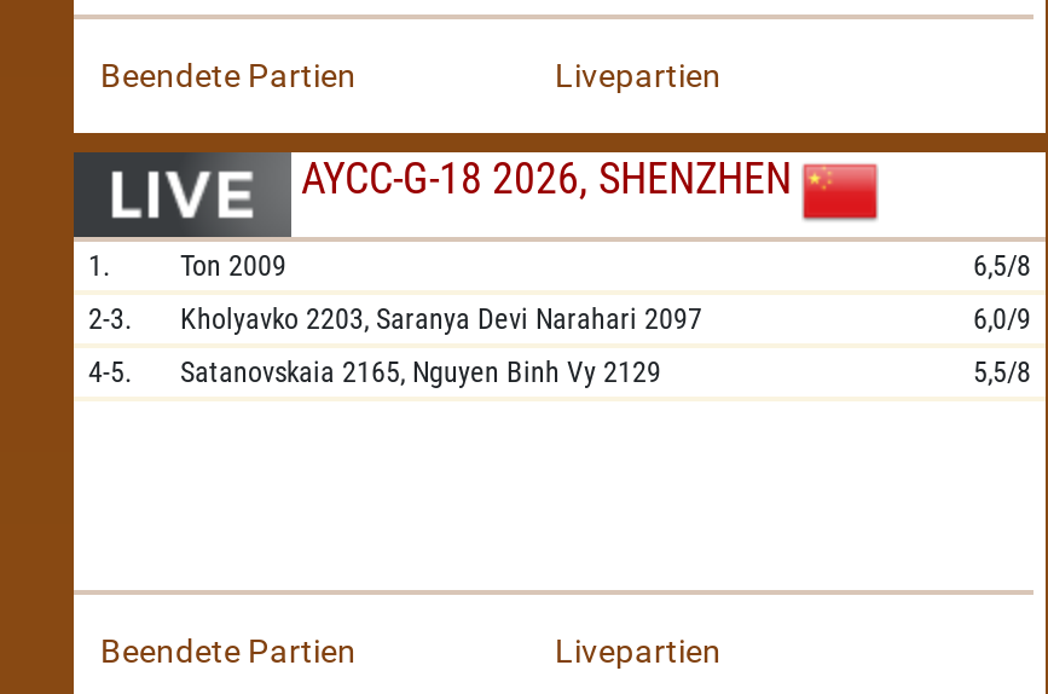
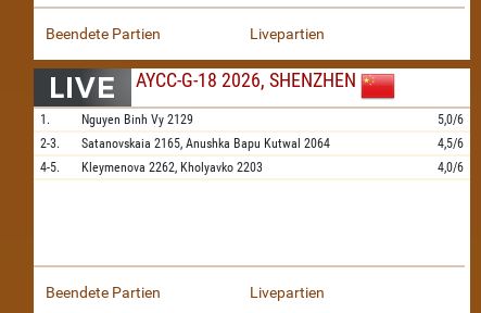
- Ton 2009
- 6,5/8
+ Nguyen Binh Vy 2129
+ 5,0/6

- Kholyavko 2203, Saranya Devi Narahari 2097
- 6,0/9
+ Satanovskaia 2165, Anushka Bapu Kutwal 2064
+ 4,5/6

- Satanovskaia 2165, Nguyen Binh Vy 2129
- 5,5/8
+ Kleymenova 2262, Kholyavko 2203
+ 4,0/6
